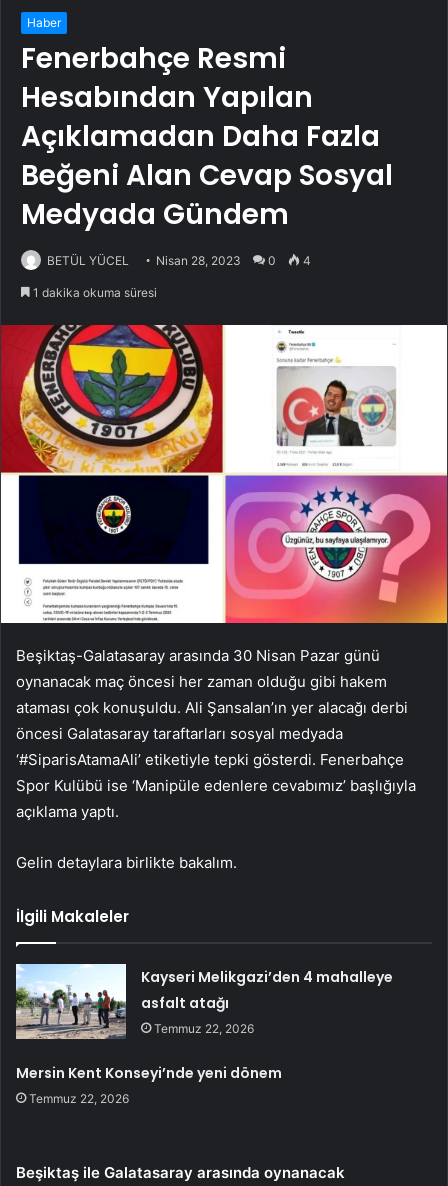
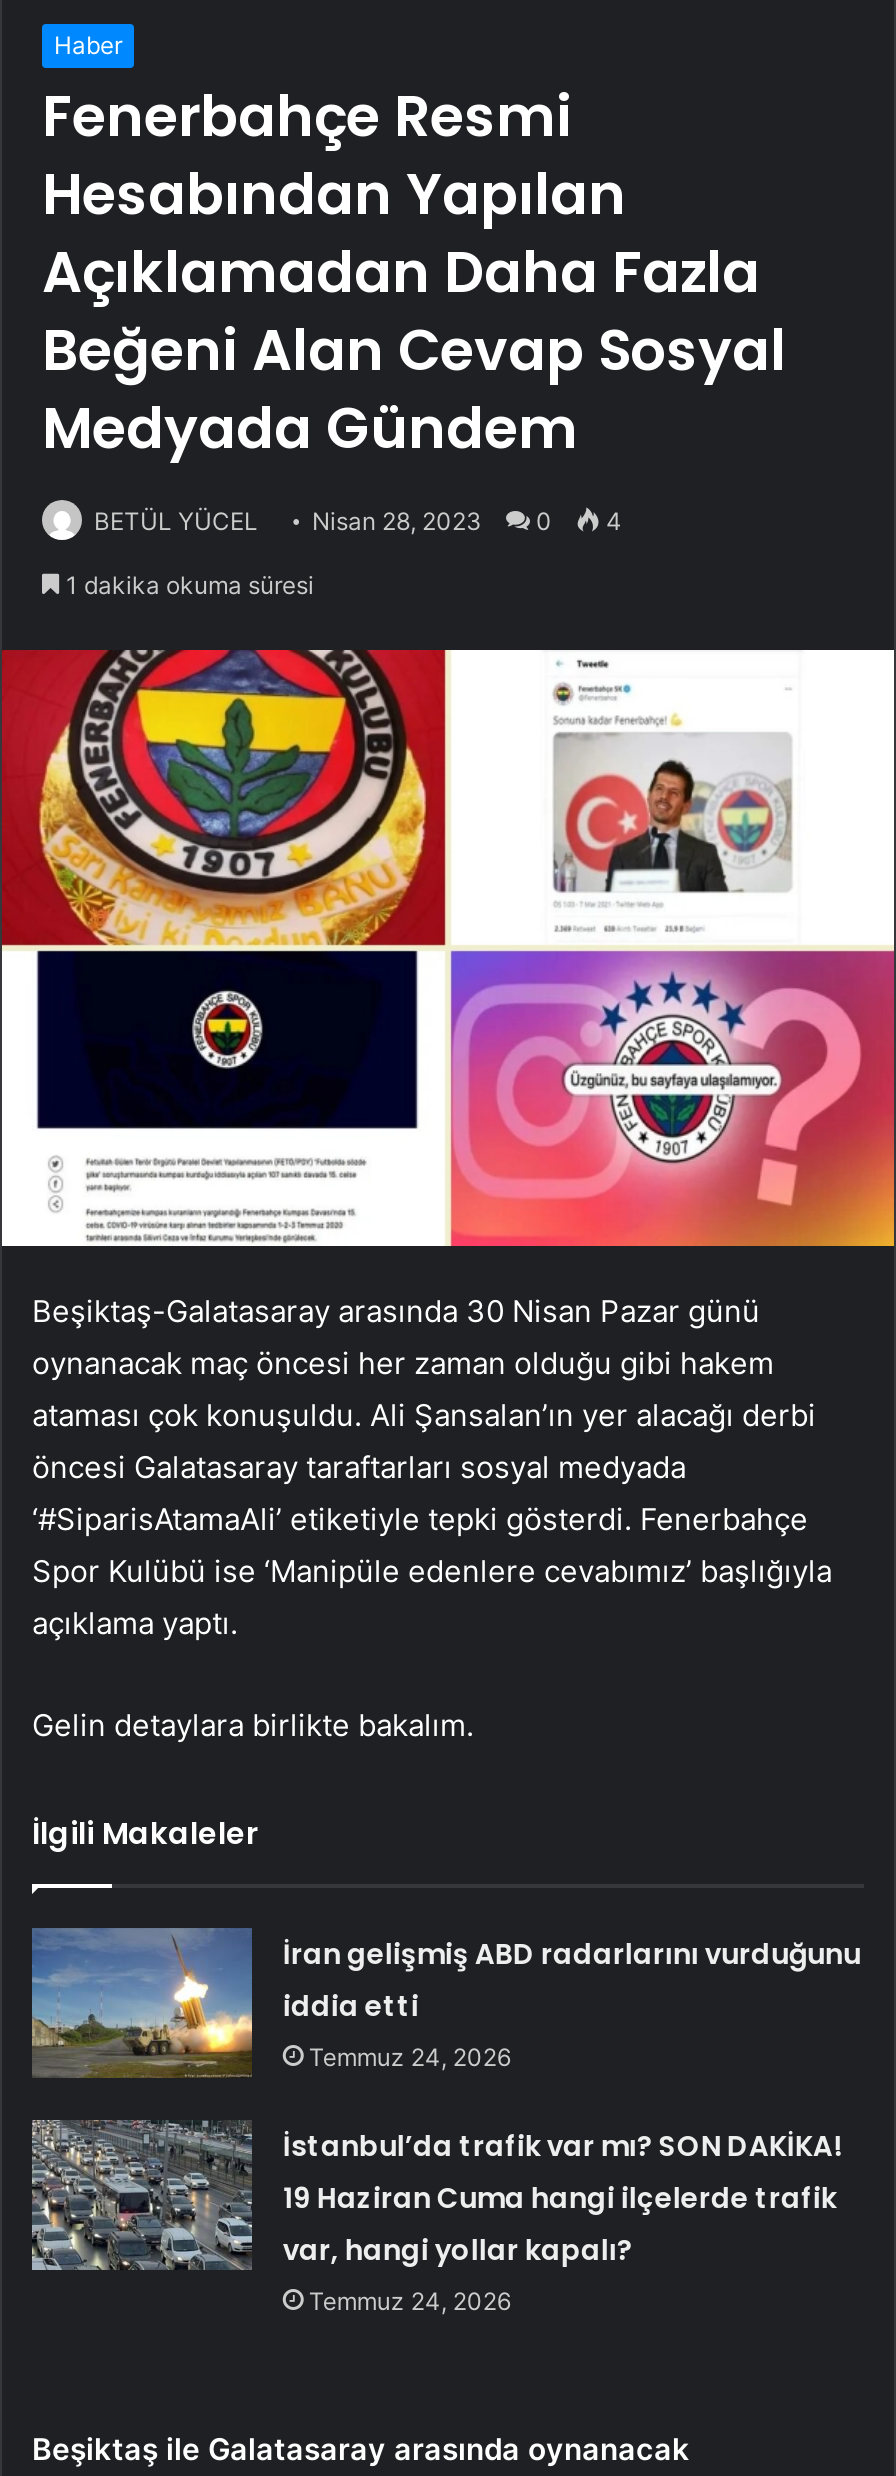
- [image]
- Kayseri Melikgazi’den 4 mahalleye
- asfalt atağı
- Temmuz 22, 2026
+ [image]
+ İran gelişmiş ABD radarlarını vurduğunu
+ iddia etti
+ Temmuz 24, 2026

- Mersin Kent Konseyi’nde yeni dönem
- Temmuz 22, 2026
+ İstanbul’da trafik var mı? SON DAKİKA!
+ 19 Haziran Cuma hangi ilçelerde trafik
+ var, hangi yollar kapalı?
+ Temmuz 24, 2026
